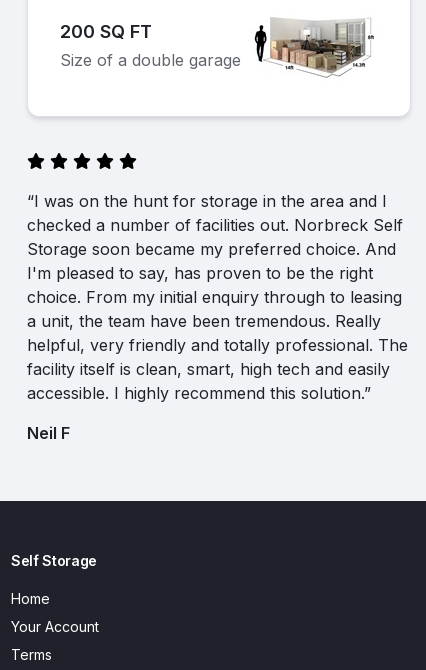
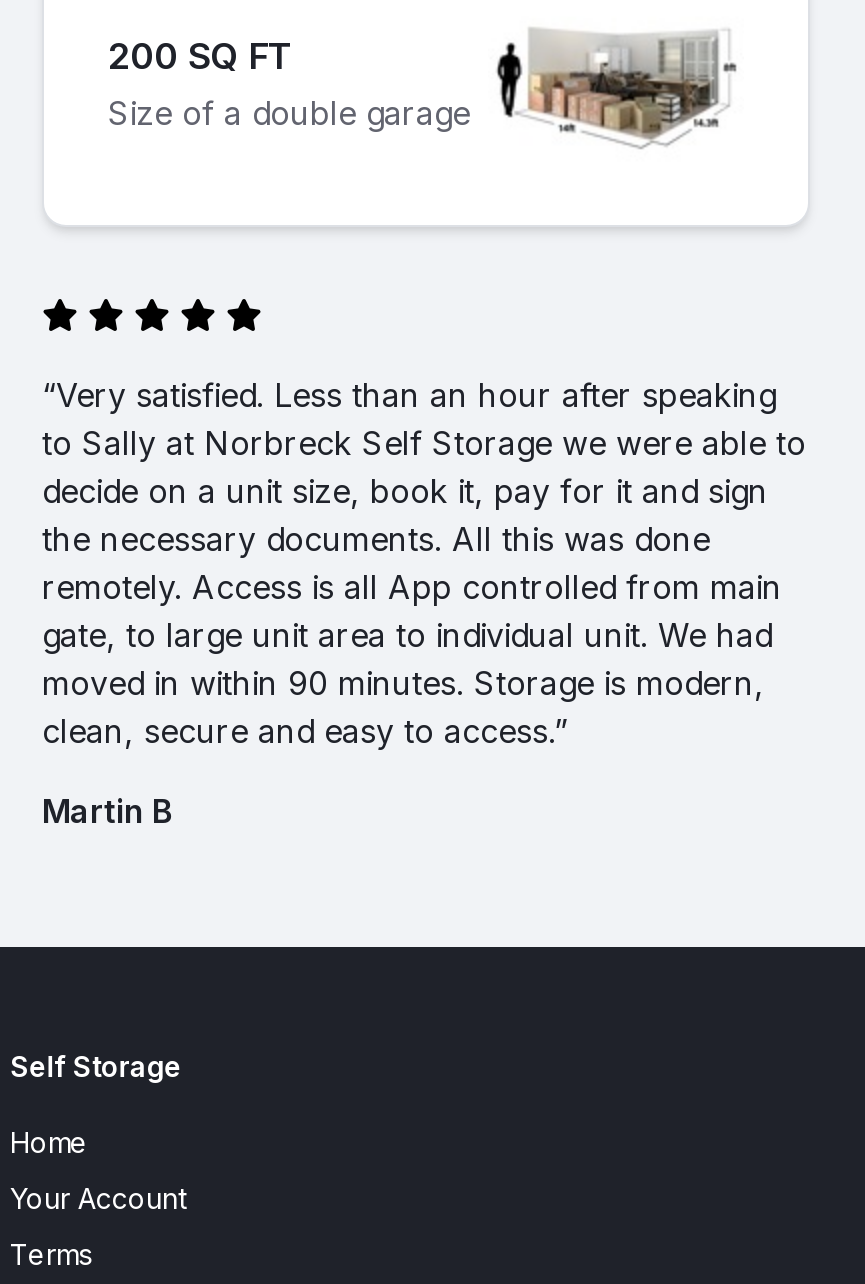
- “I was on the hunt for storage in the area and I
- checked a number of facilities out. Norbreck Self
- Storage soon became my preferred choice. And
- I'm pleased to say, has proven to be the right
- choice. From my initial enquiry through to leasing
- a unit, the team have been tremendous. Really
- helpful, very friendly and totally professional. The
- facility itself is clean, smart, high tech and easily
- accessible. I highly recommend this solution.”
+ “Very satisfied. Less than an hour after speaking
+ to Sally at Norbreck Self Storage we were able to
+ decide on a unit size, book it, pay for it and sign
+ the necessary documents. All this was done
+ remotely. Access is all App controlled from main
+ gate, to large unit area to individual unit. We had
+ moved in within 90 minutes. Storage is modern,
+ clean, secure and easy to access.”

- Neil F
+ Martin B
